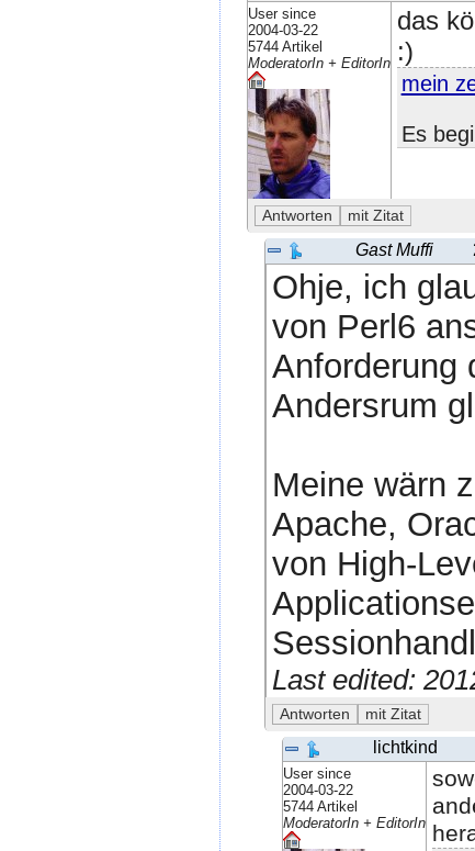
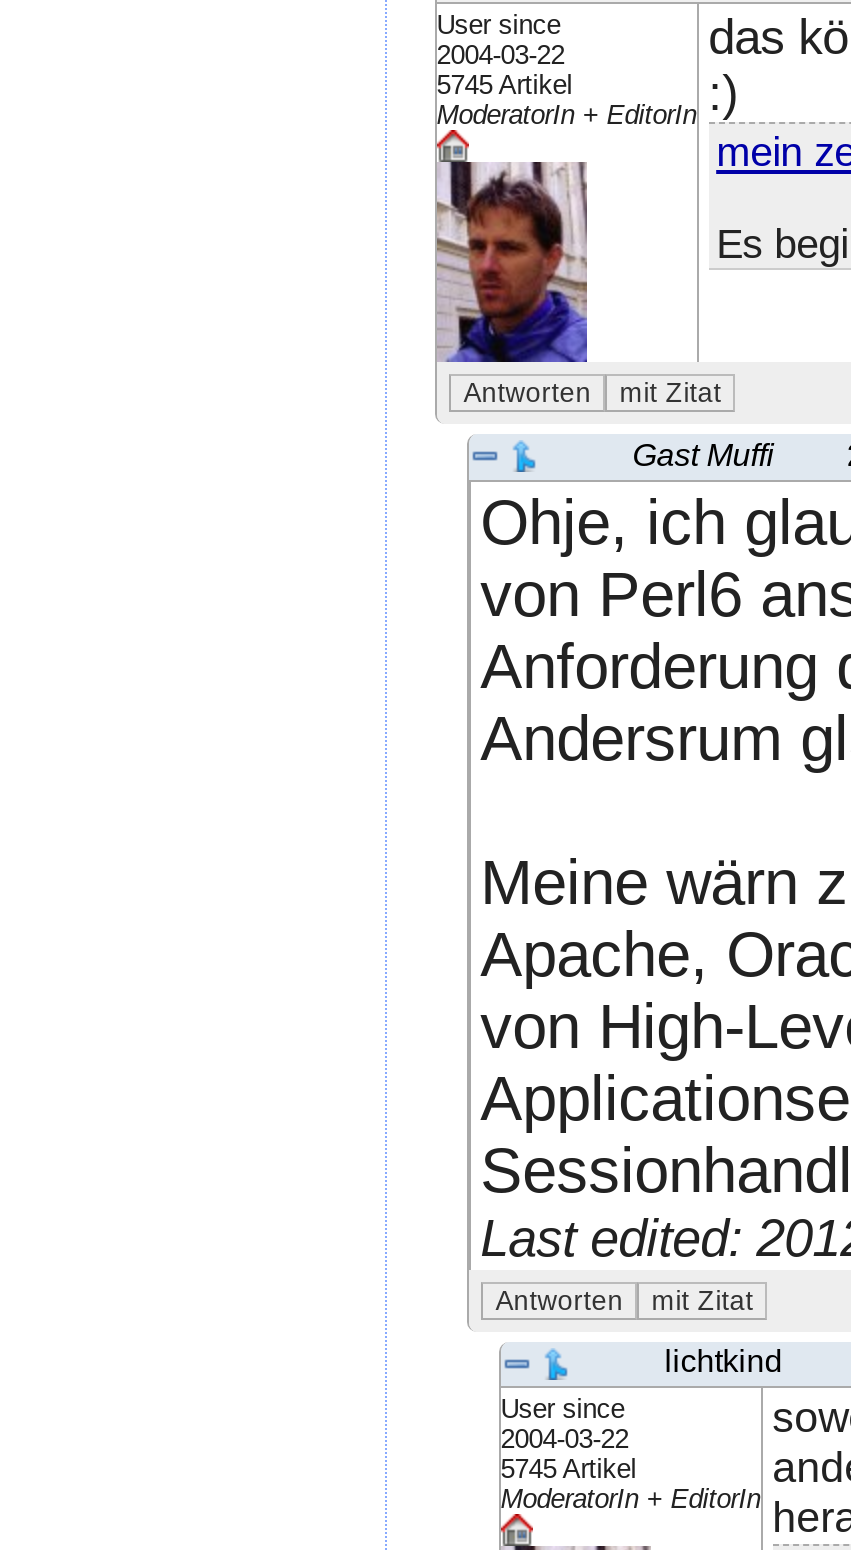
- 5744 Artikel
+ 5745 Artikel

- 5744 Artikel
+ 5745 Artikel
